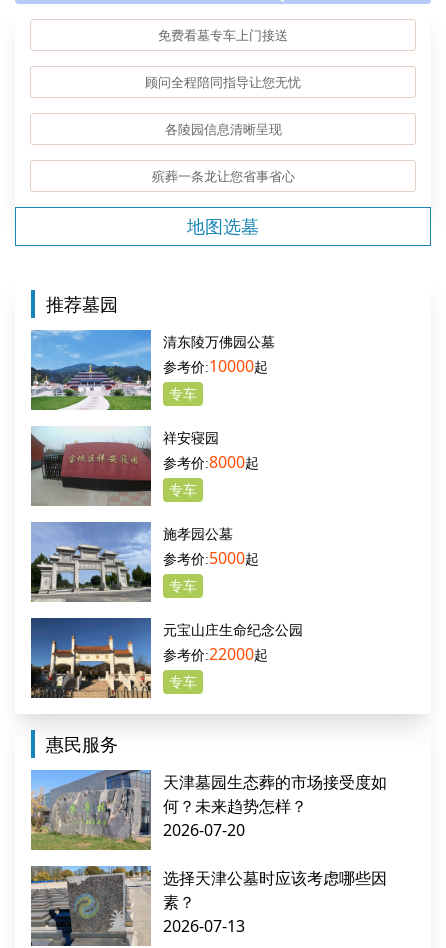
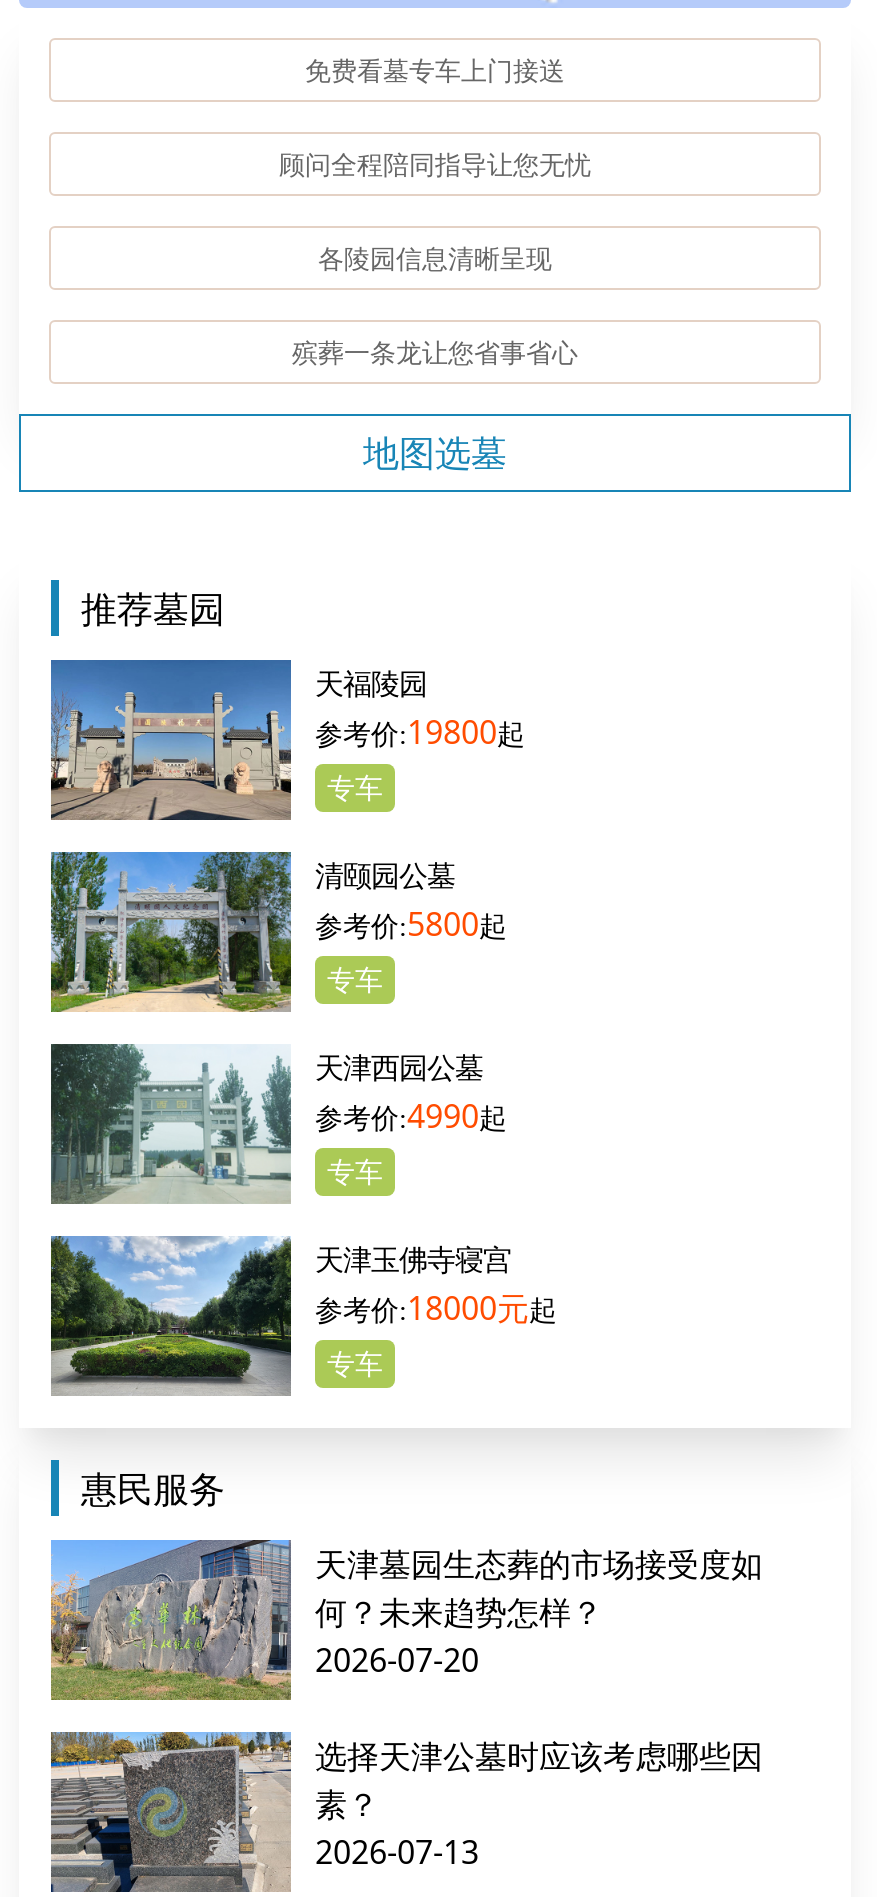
- [image]
- 清东陵万佛园公墓
- 10000起
+ [image]
+ 天福陵园
+ 19800起

- [image]
- 祥安寝园
- 8000起
+ [image]
+ 清颐园公墓
+ 5800起

- [image]
- 施孝园公墓
- 5000起
+ [image]
+ 天津西园公墓
+ 4990起

- [image]
- 元宝山庄生命纪念公园
- 22000起
+ [image]
+ 天津玉佛寺寝宫
+ 18000元起
